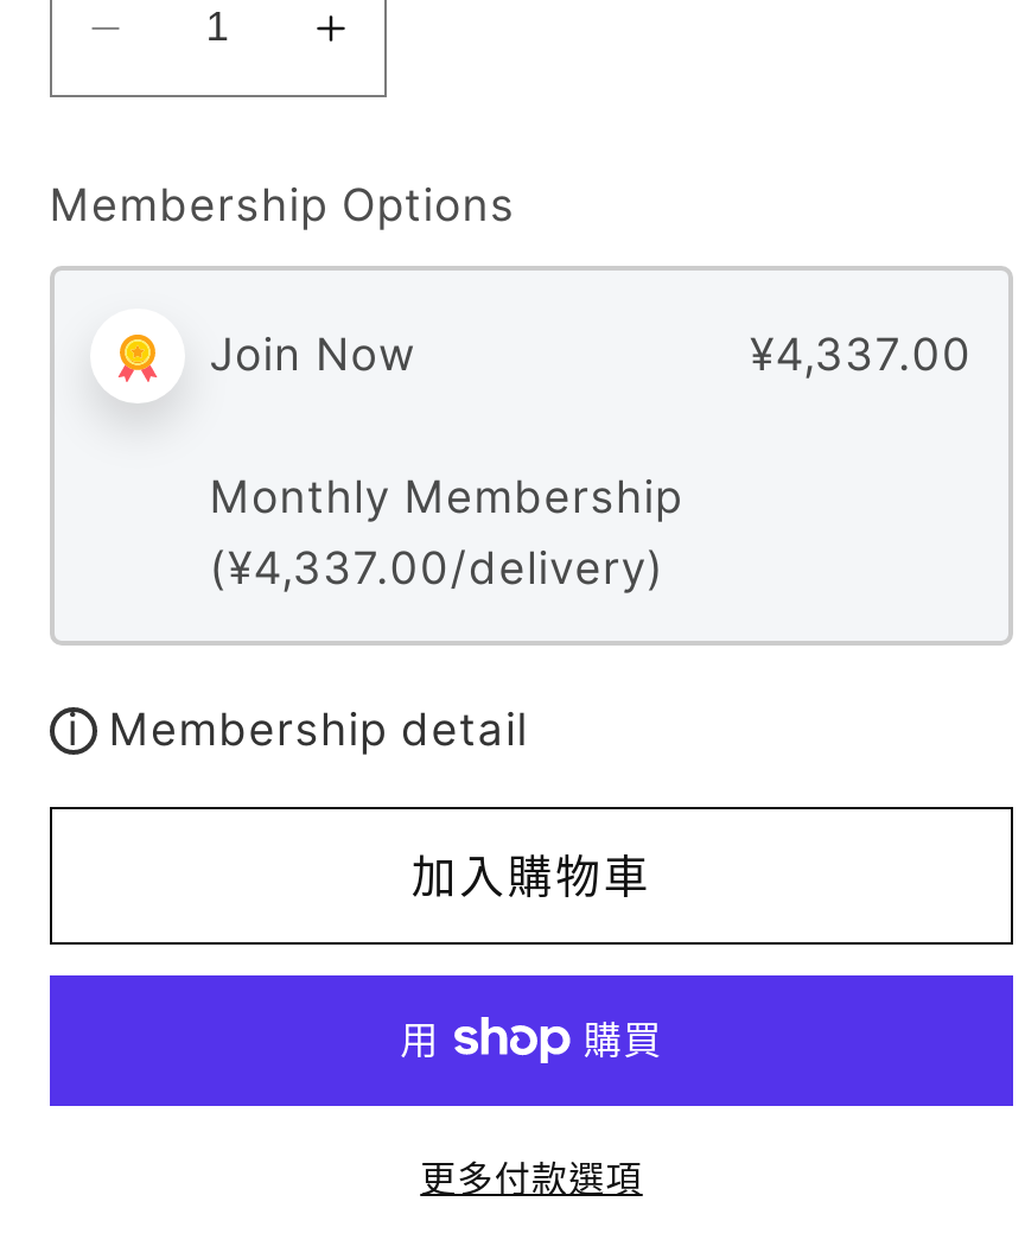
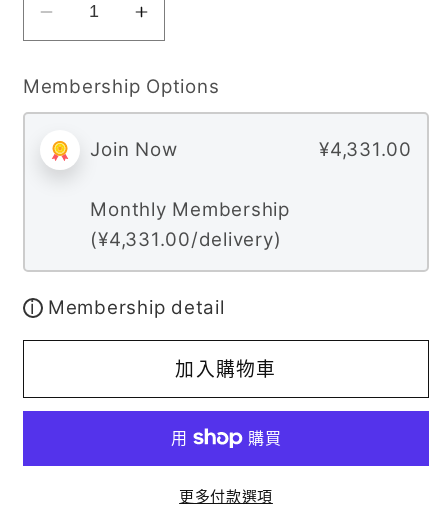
- ¥4,337.00
+ ¥4,331.00

- (¥4,337.00/delivery)
+ (¥4,331.00/delivery)
